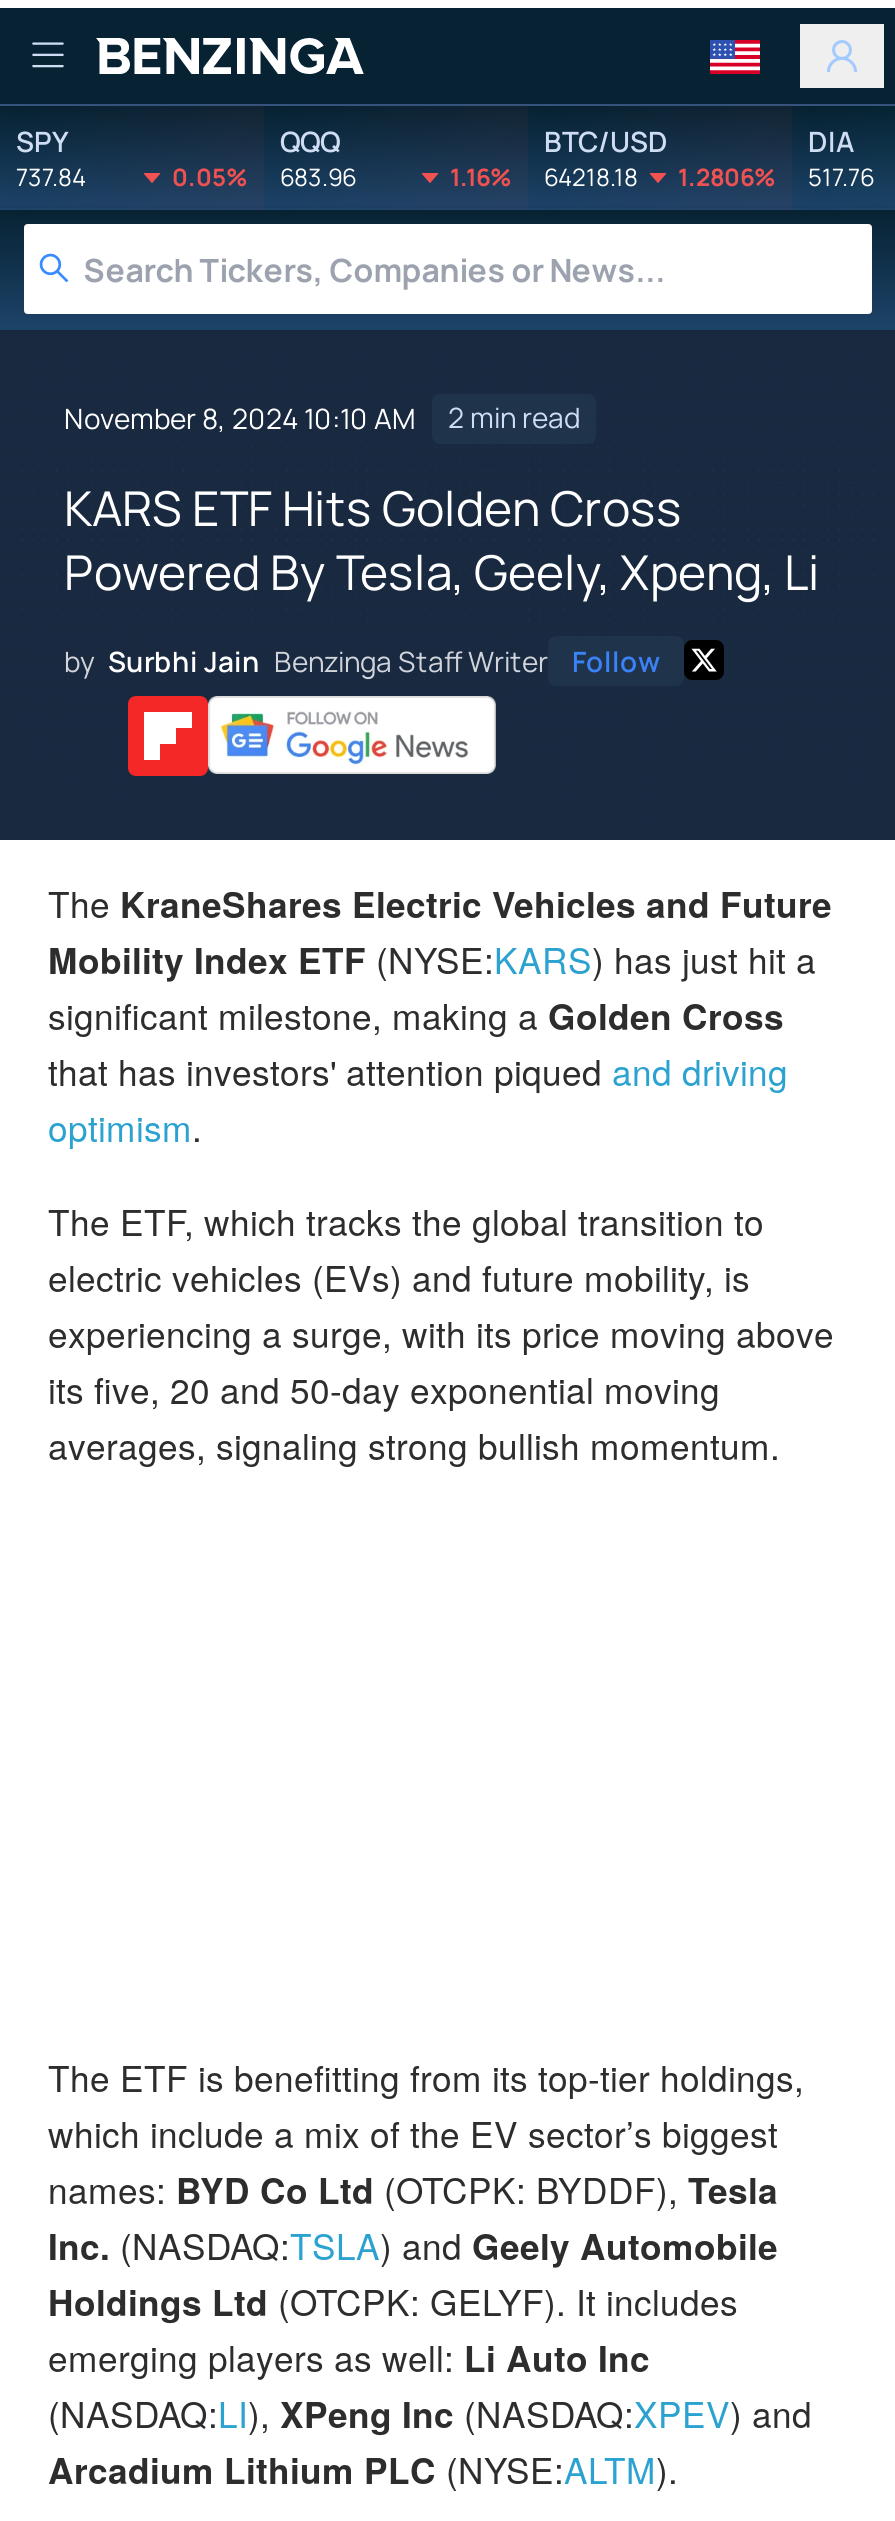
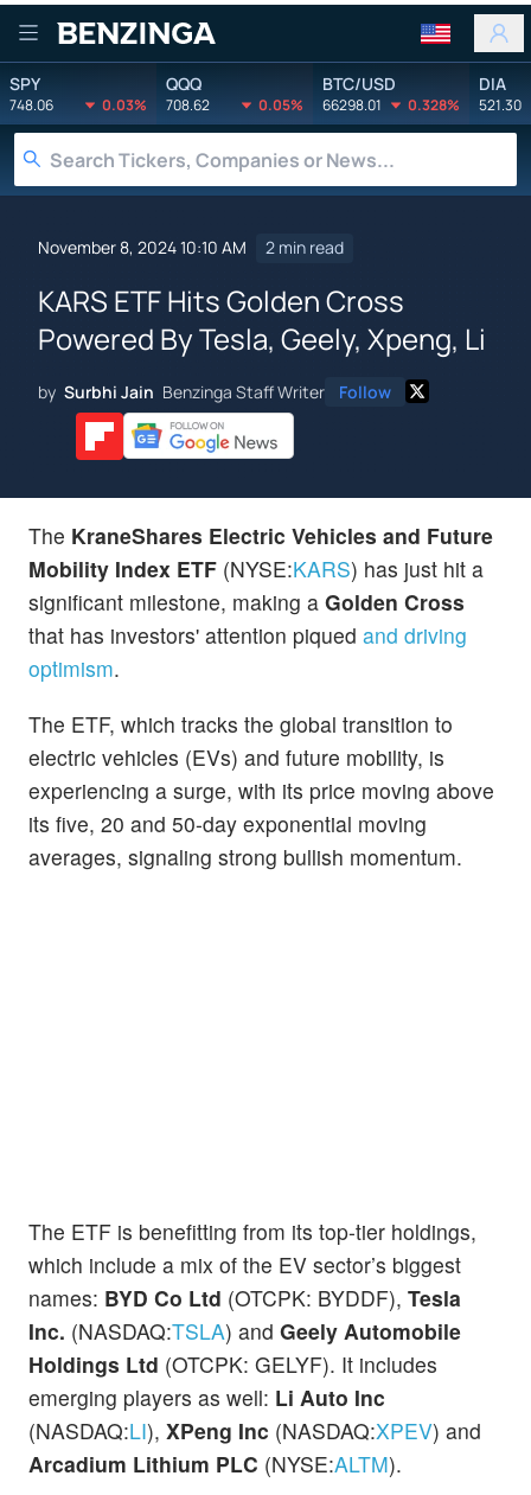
- 737.84
+ 748.06

- 0.05%
+ 0.03%

- 683.96
+ 708.62

- 1.16%
+ 0.05%

- 64218.18
+ 66298.01

- 1.2806%
+ 0.328%

- 517.76
+ 521.30
